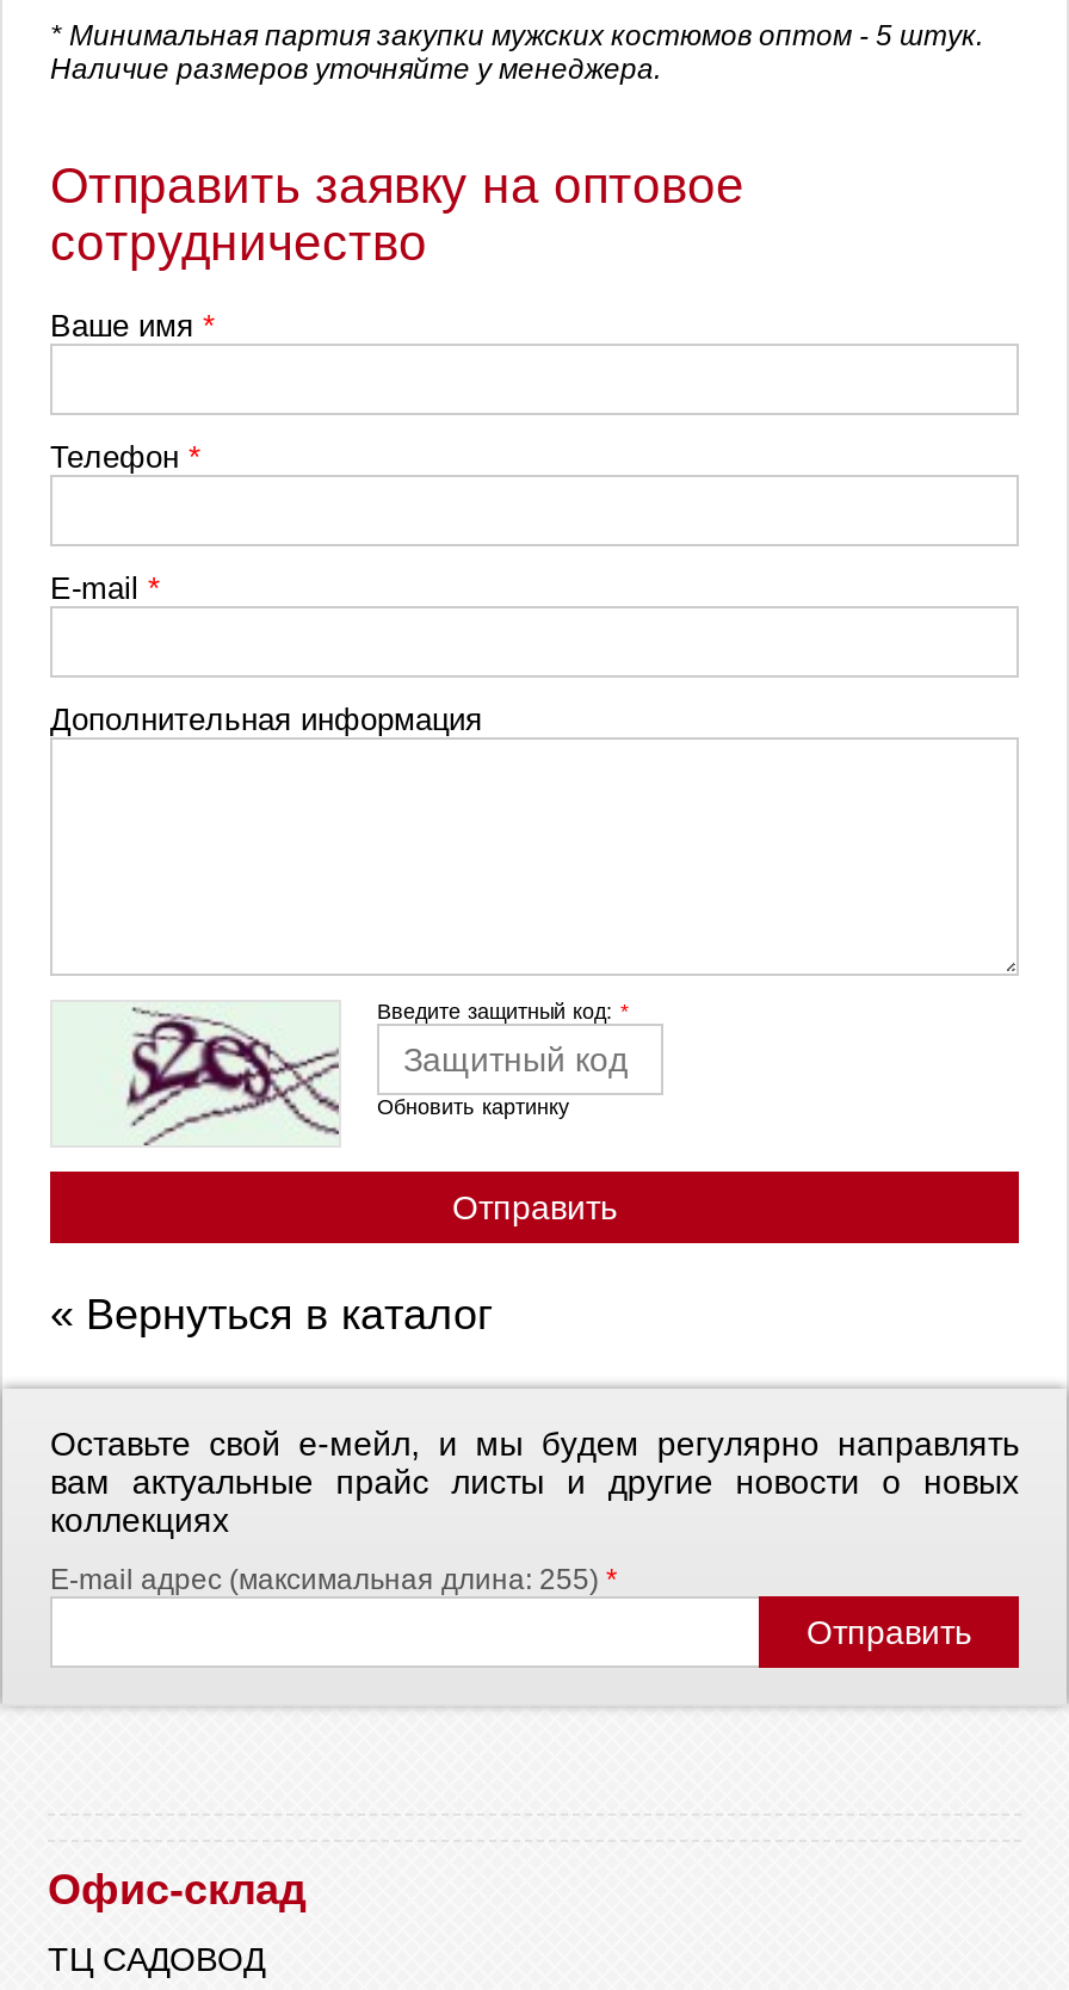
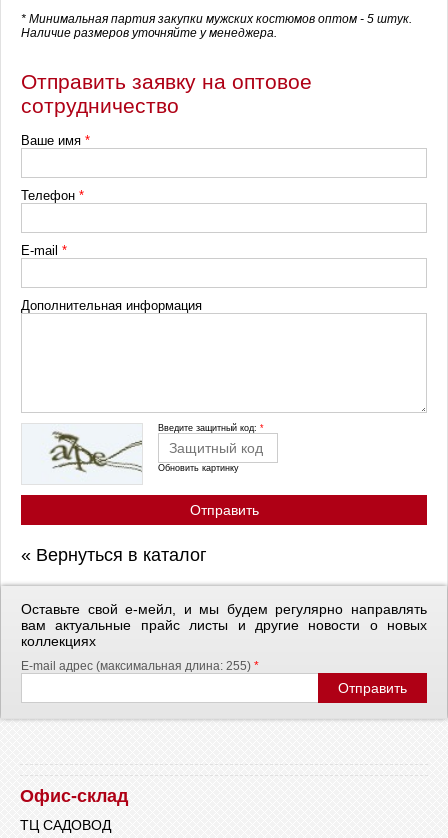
- [image]
+ [image]
